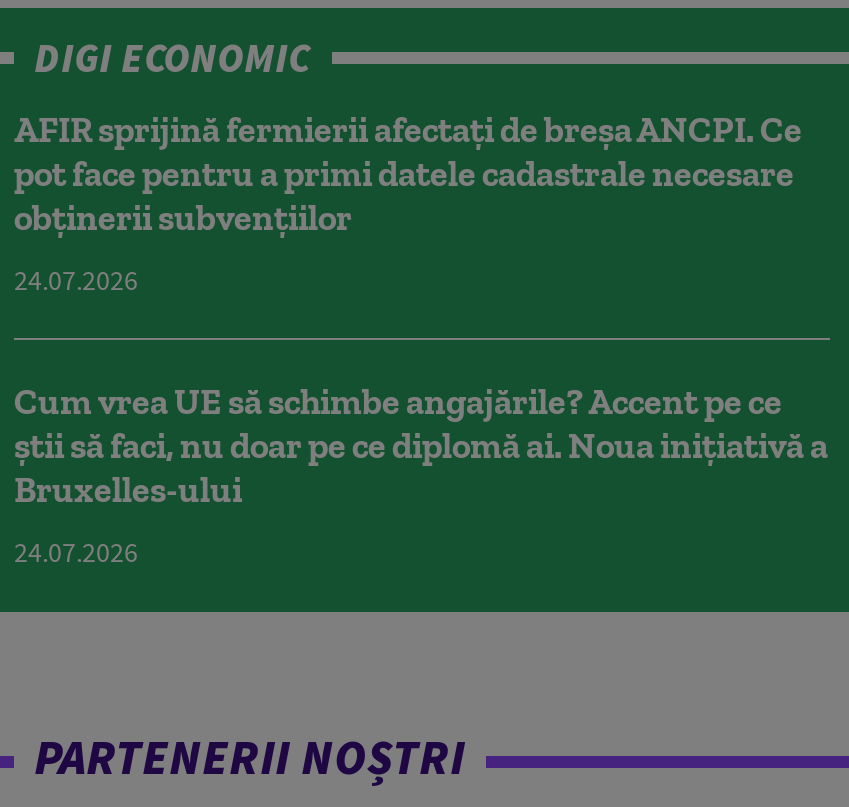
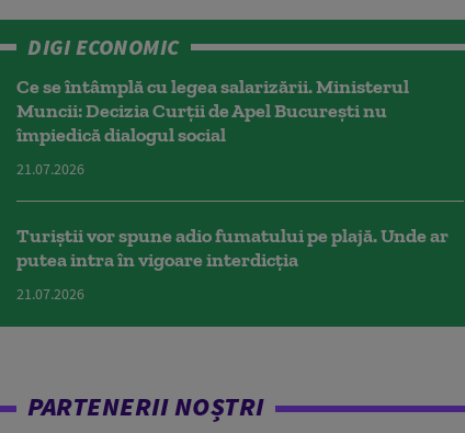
- AFIR sprijină fermierii afectați de breșa ANCPI. Ce
- pot face pentru a primi datele cadastrale necesare
- obținerii subvențiilor
+ Ce se întâmplă cu legea salarizării. Ministerul
+ Muncii: Decizia Curţii de Apel Bucureşti nu
+ împiedică dialogul social

- 24.07.2026
+ 21.07.2026

- Cum vrea UE să schimbe angajările? Accent pe ce
- știi să faci, nu doar pe ce diplomă ai. Noua inițiativă a
- Bruxelles-ului
+ Turiștii vor spune adio fumatului pe plajă. Unde ar
+ putea intra în vigoare interdicția

- 24.07.2026
+ 21.07.2026
